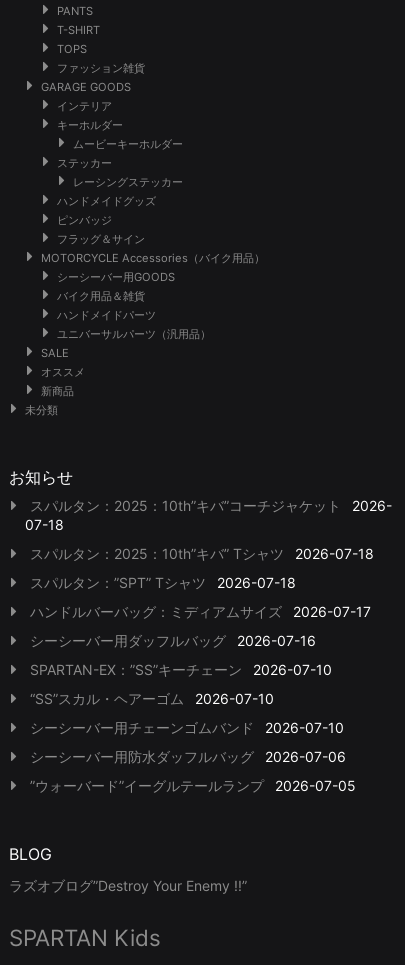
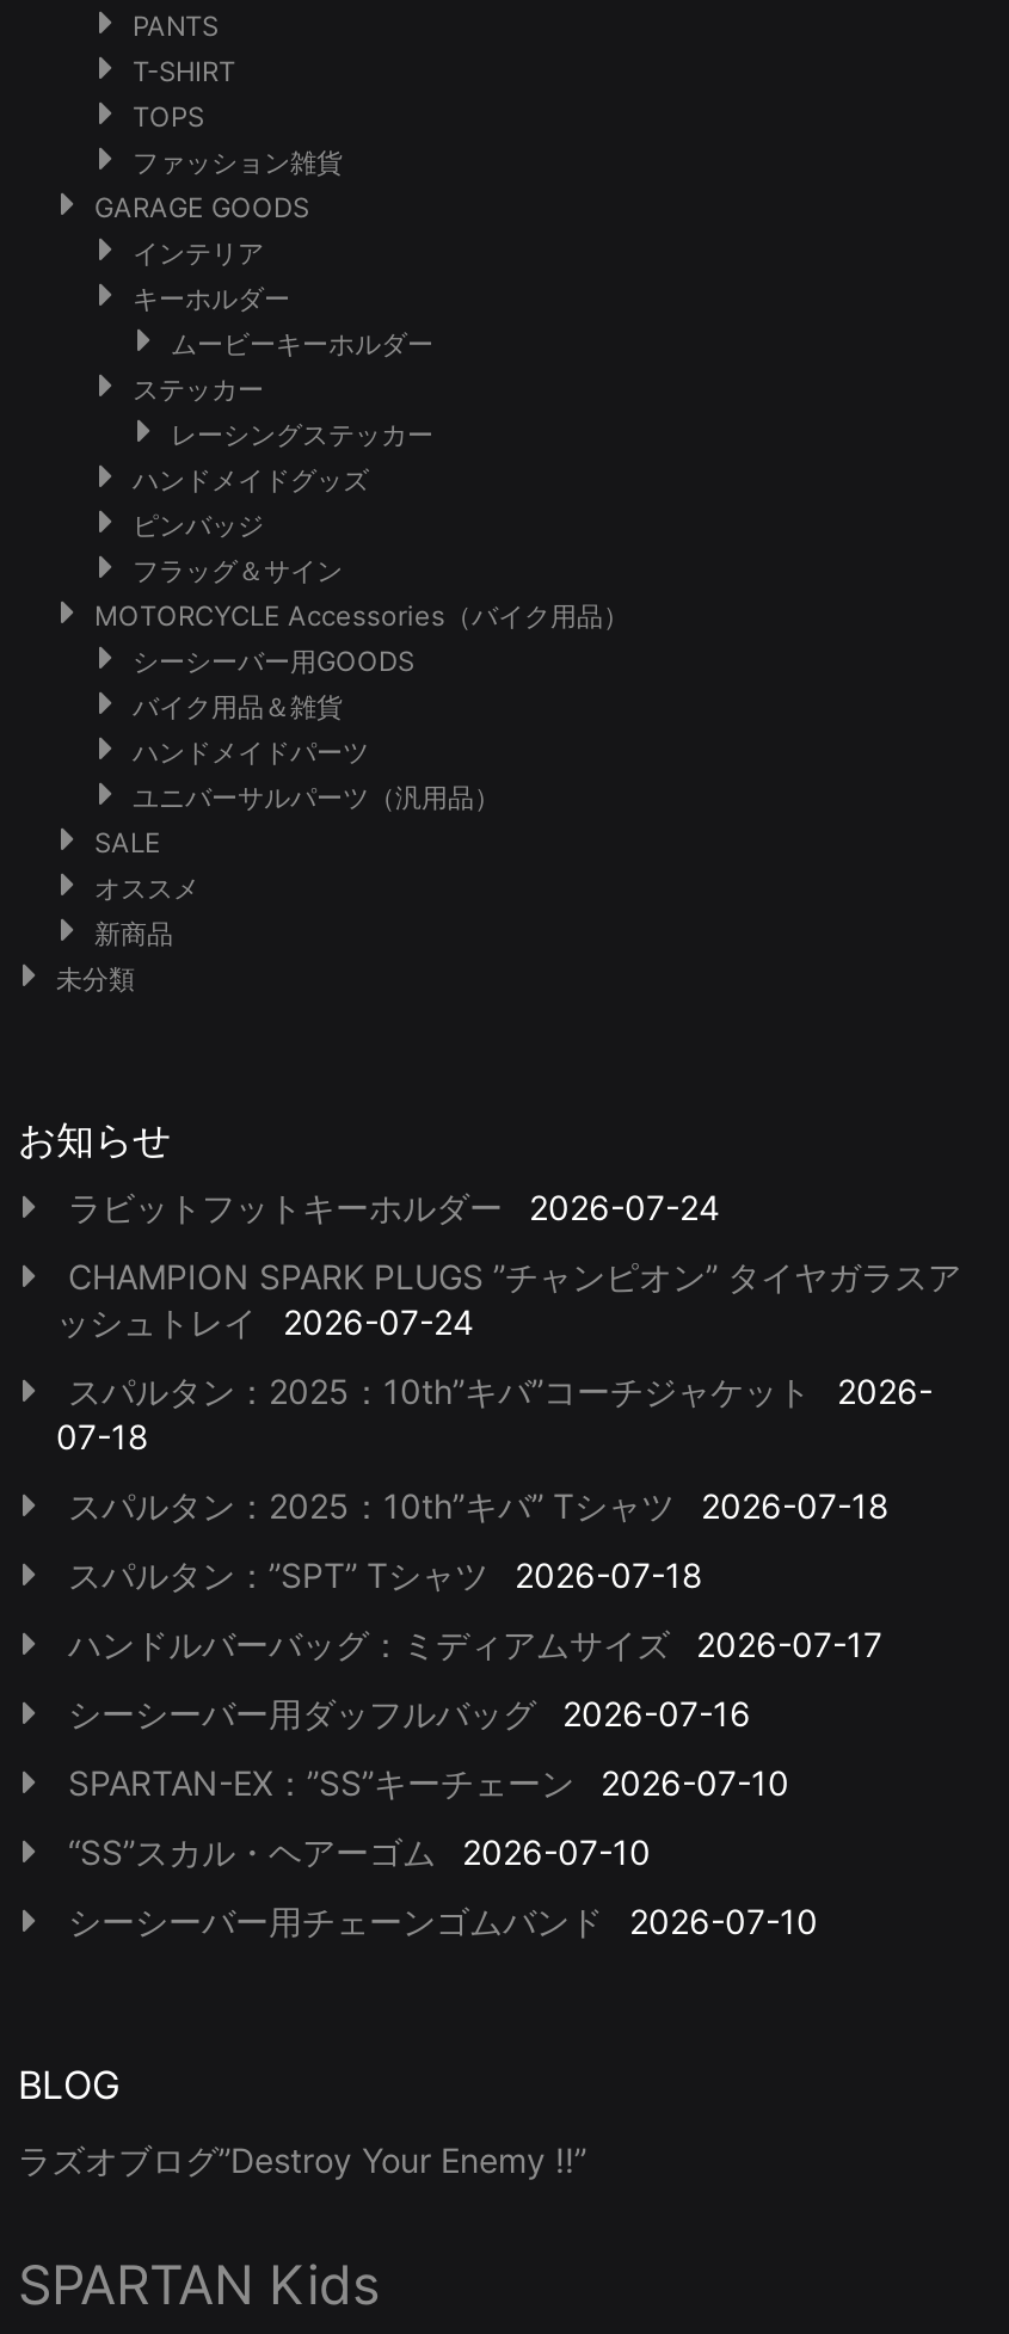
+ ラビットフットキーホルダー
+ 2026-07-24
+ CHAMPION SPARK PLUGS ”チャンピオン” タイヤガラスア
+ ッシュトレイ
+ 2026-07-24

moved down: スパルタン：2025：10th”キバ”コーチジャケット | 2026- | 07-18 | ... | シーシーバー用チェーンゴムバンド | 2026-07-10

- シーシーバー用防水ダッフルバッグ
- 2026-07-06
- ”ウォーバード”イーグルテールランプ
- 2026-07-05
